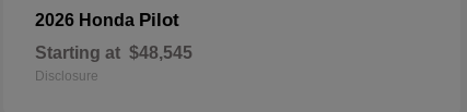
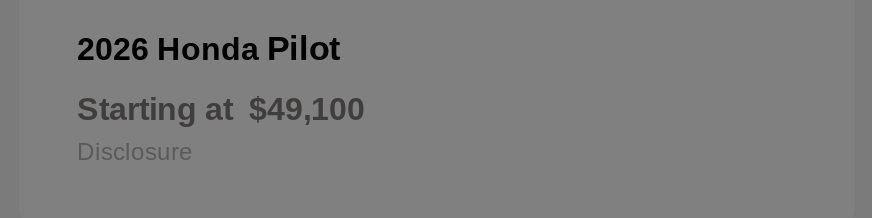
- Starting at $48,545
+ Starting at $49,100
